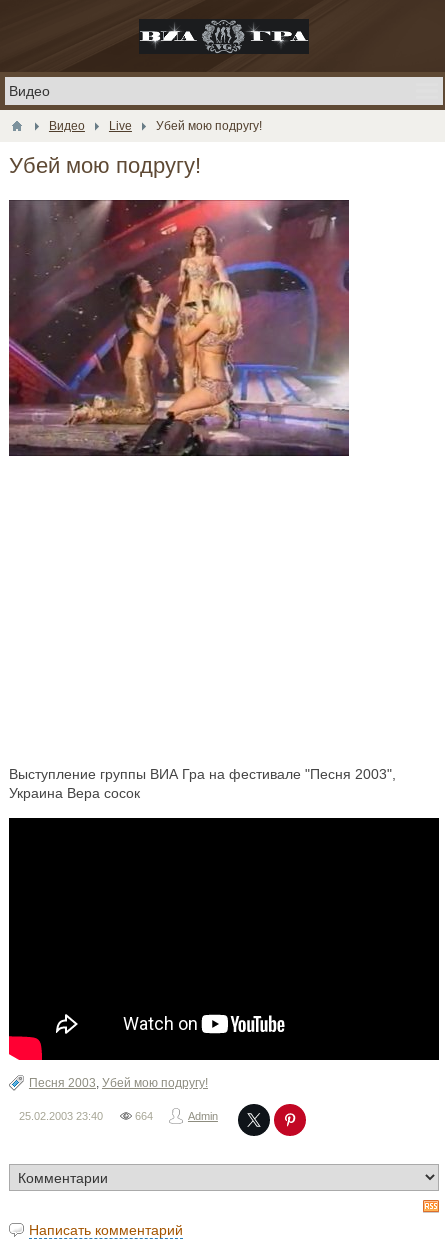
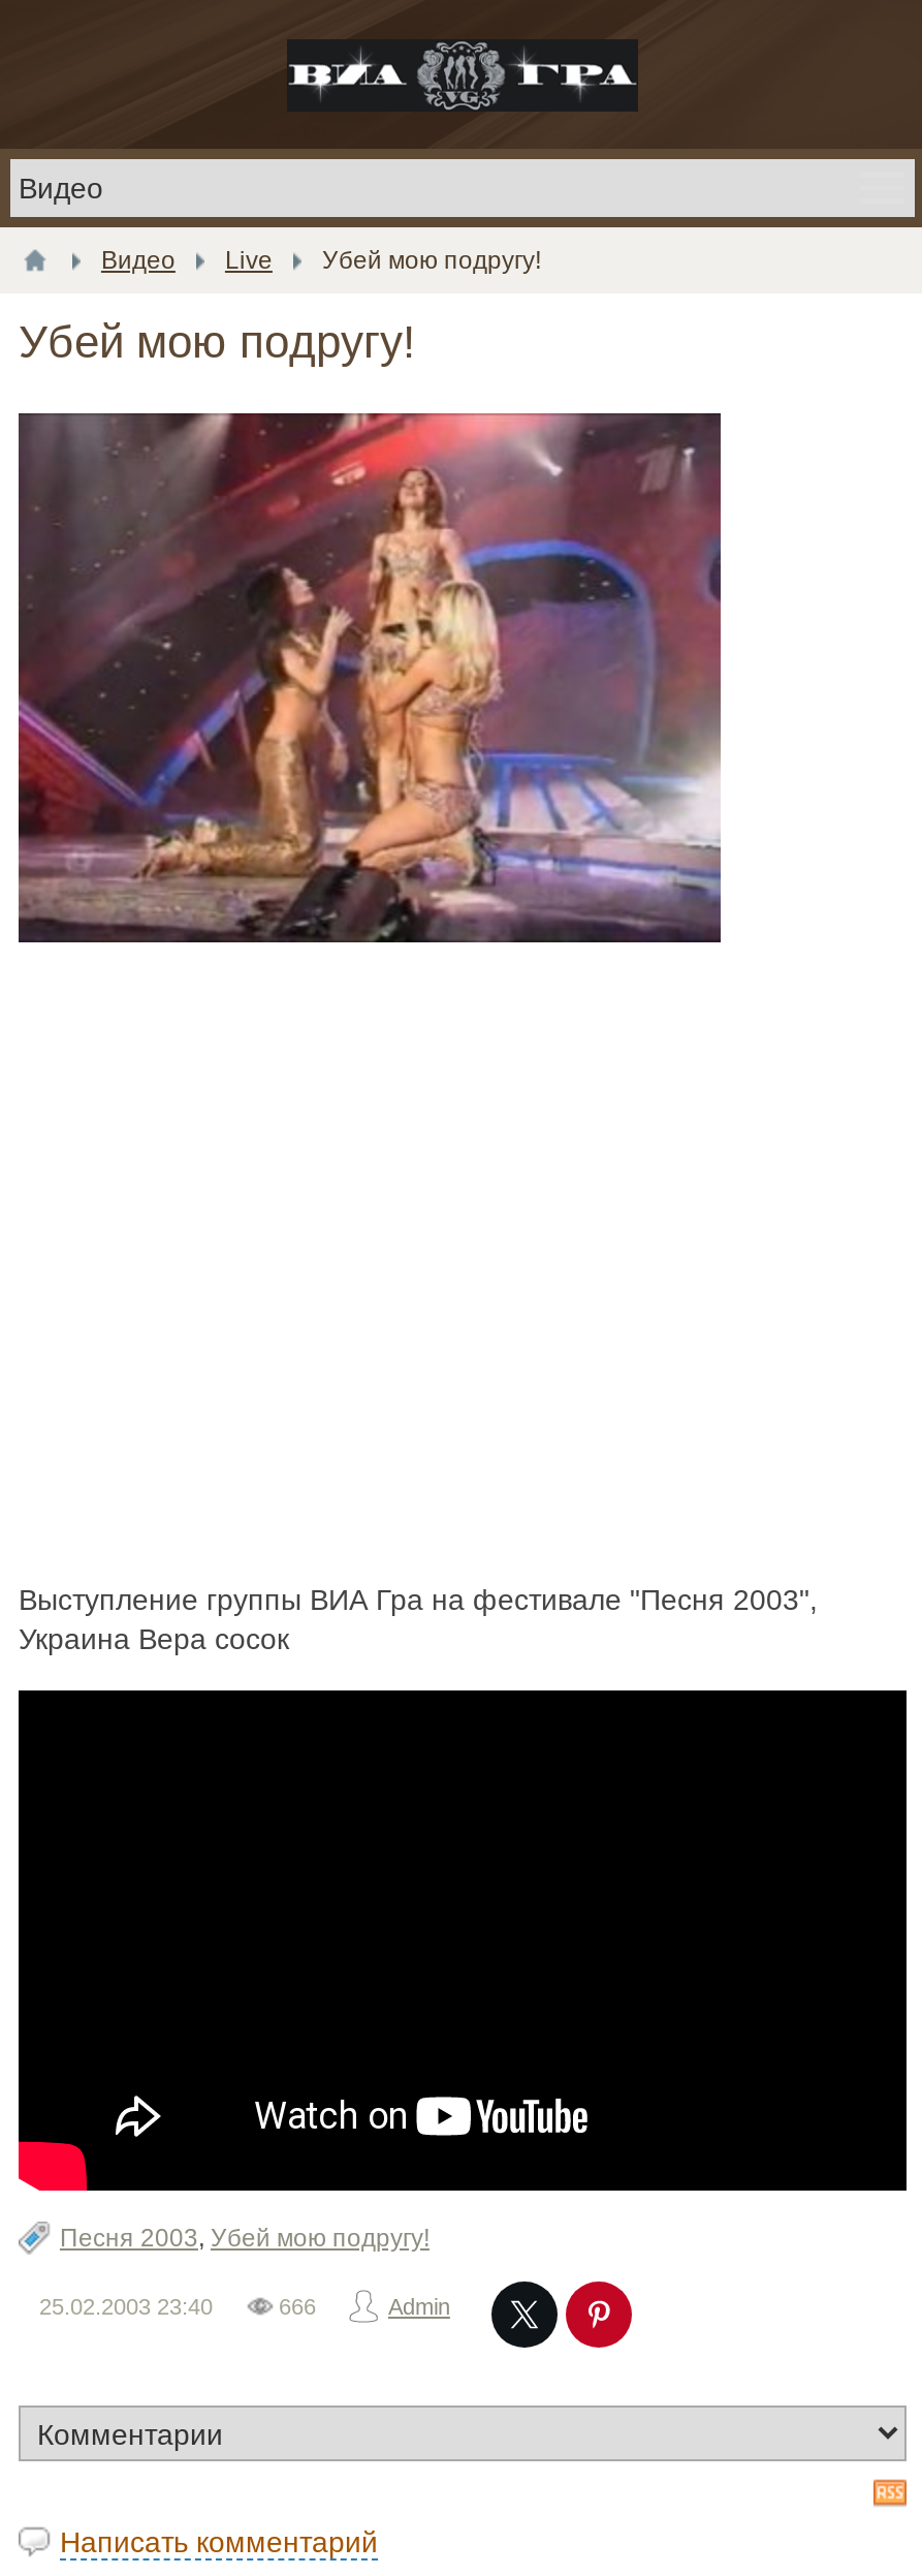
- 664
+ 666
